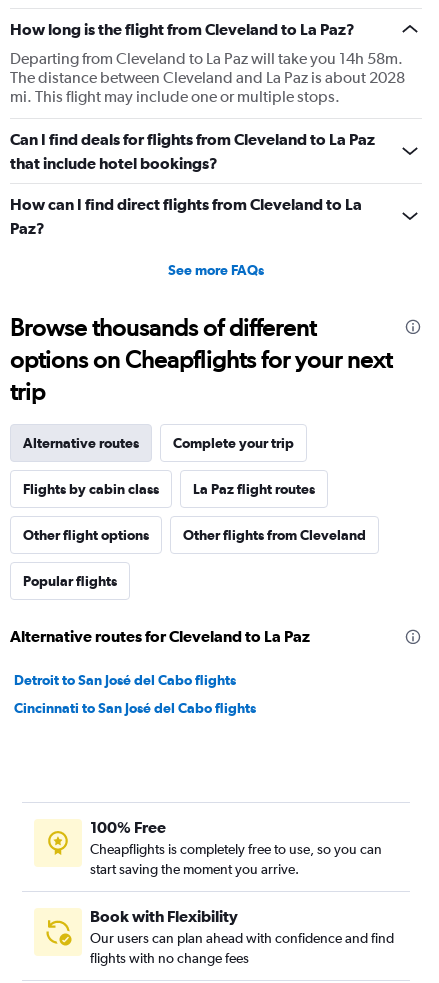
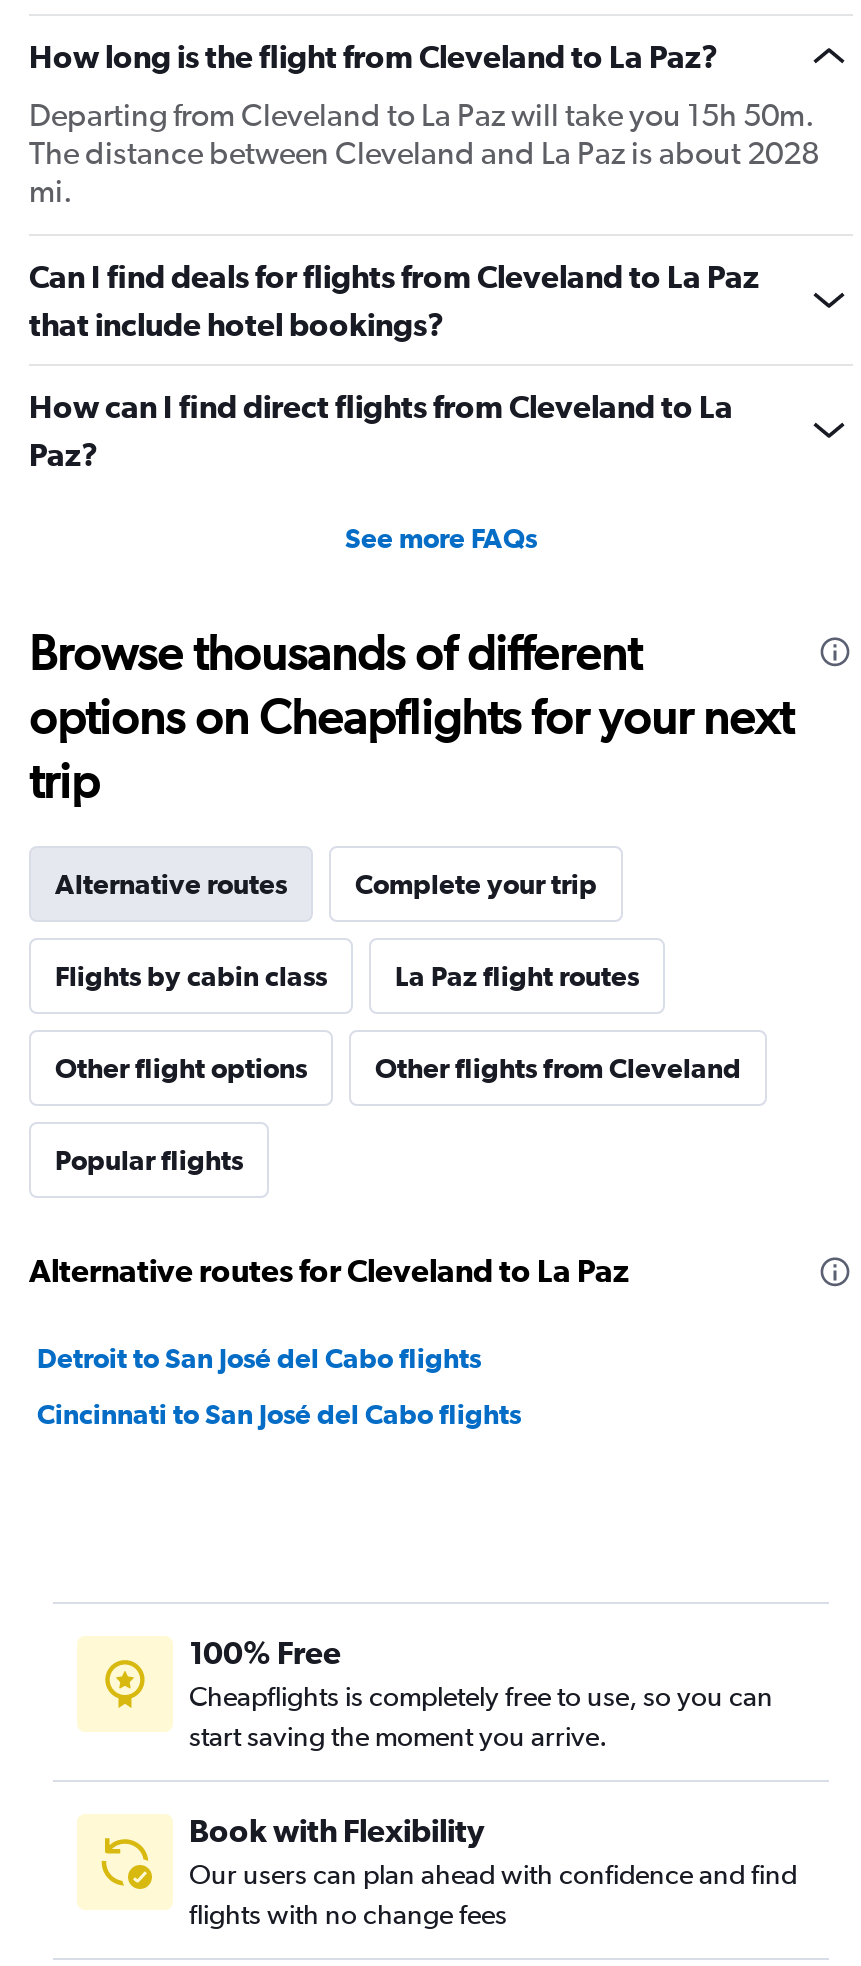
- Departing from Cleveland to La Paz will take you 14h 58m.
+ Departing from Cleveland to La Paz will take you 15h 50m.

- mi. This flight may include one or multiple stops.
+ mi.
